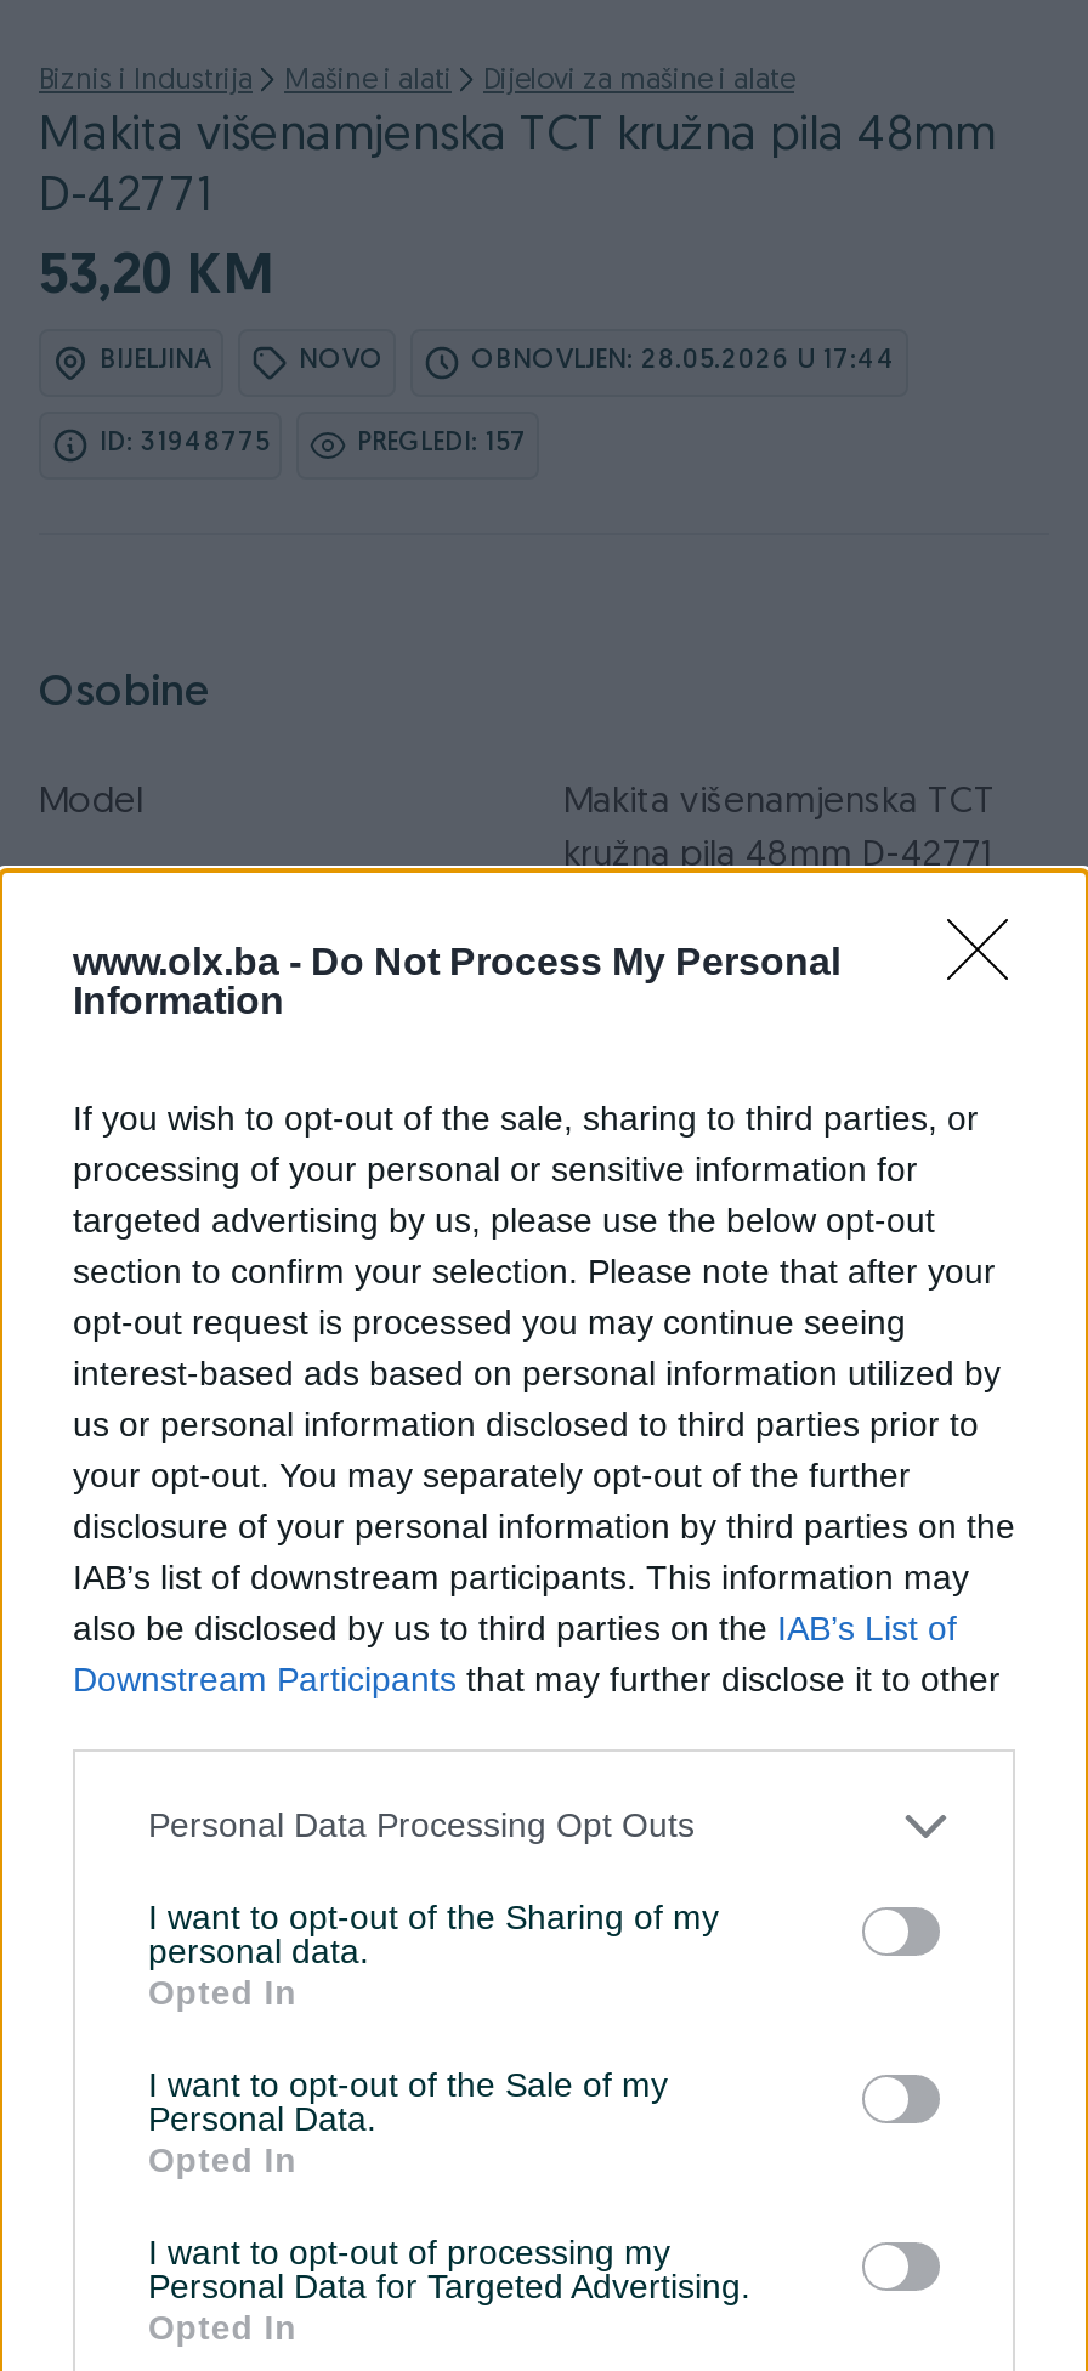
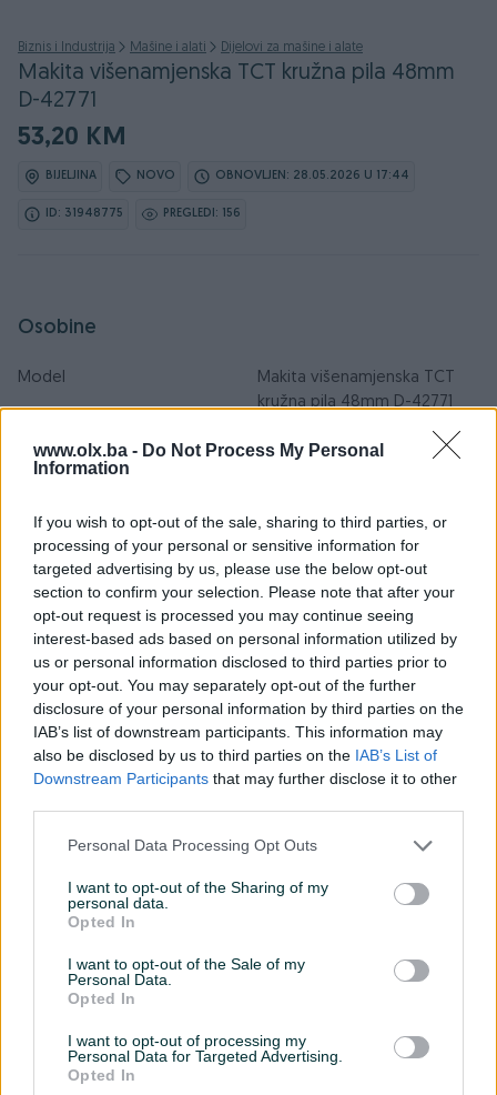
- PREGLEDI: 157
+ PREGLEDI: 156
